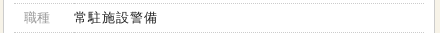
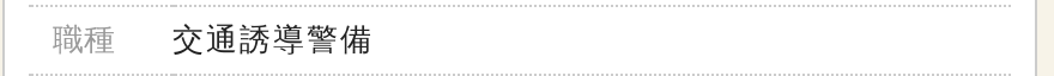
- 常駐施設警備
+ 交通誘導警備
